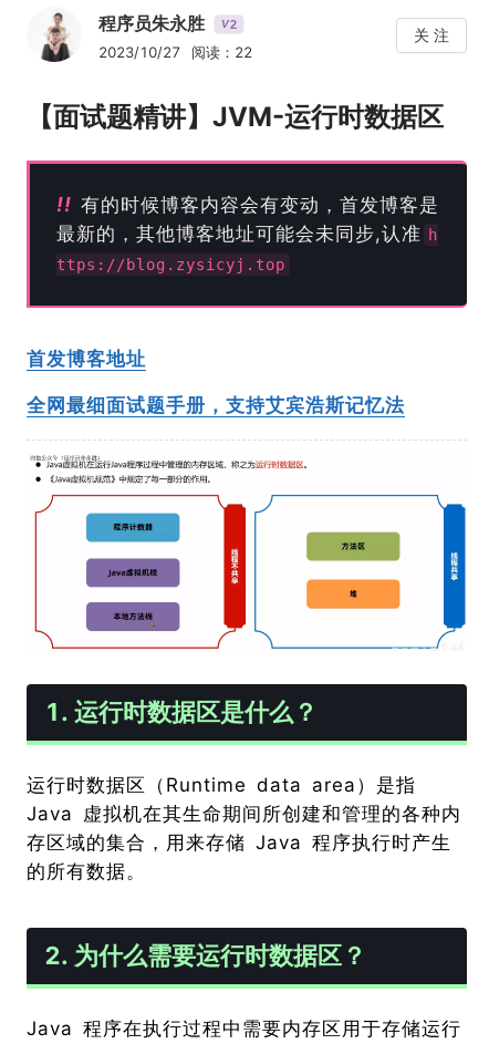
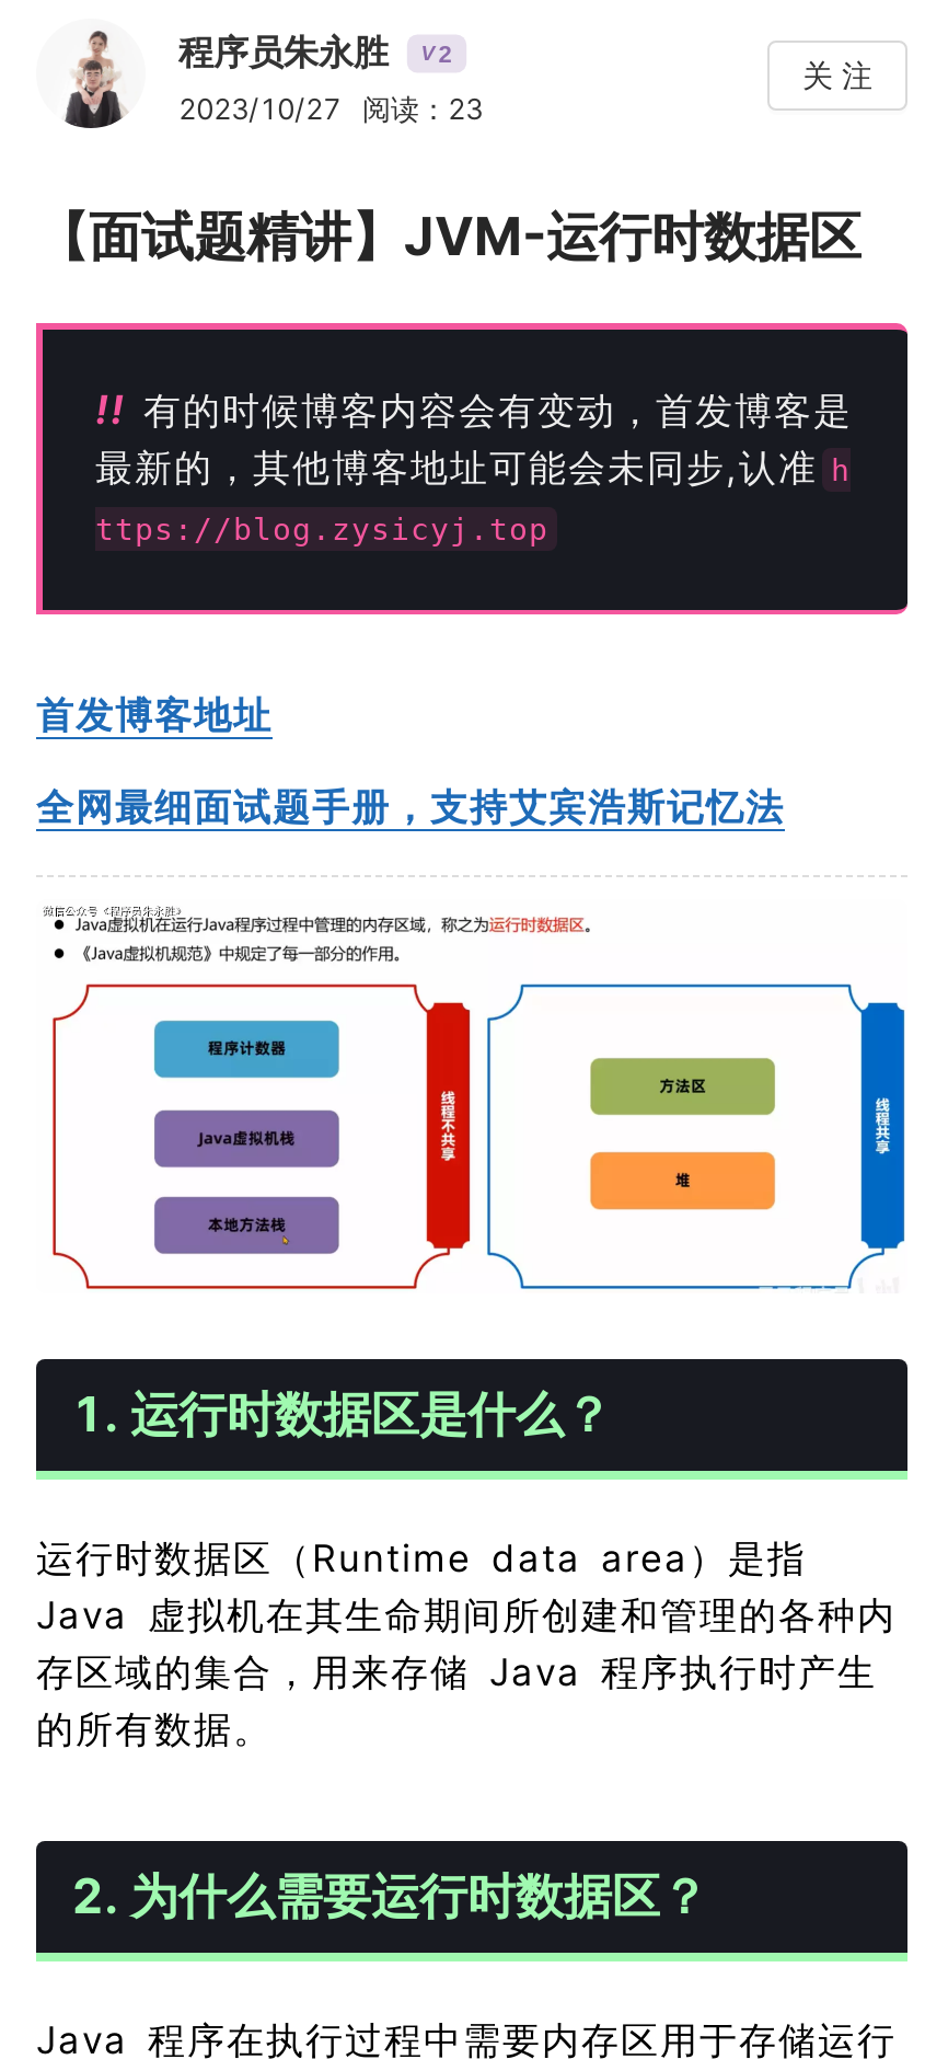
- 2023/10/27 阅读：22
+ 2023/10/27 阅读：23
